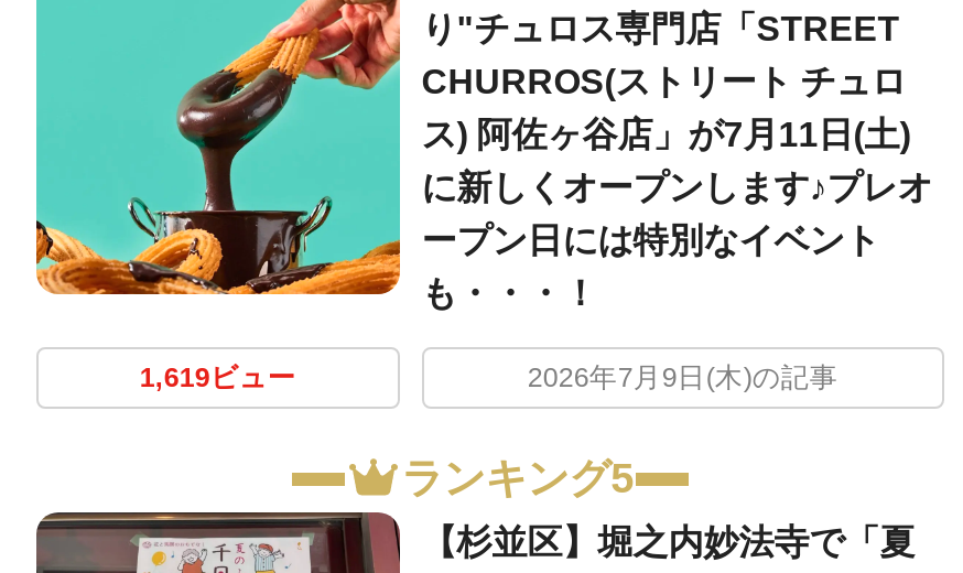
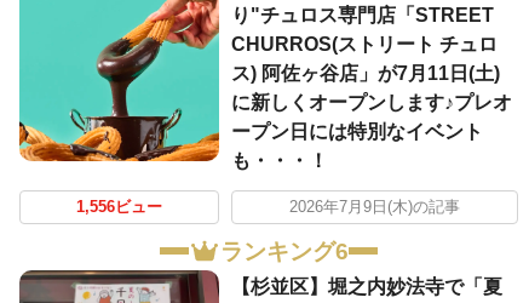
- 1,619ビュー
+ 1,556ビュー

- ランキング5
+ ランキング6
